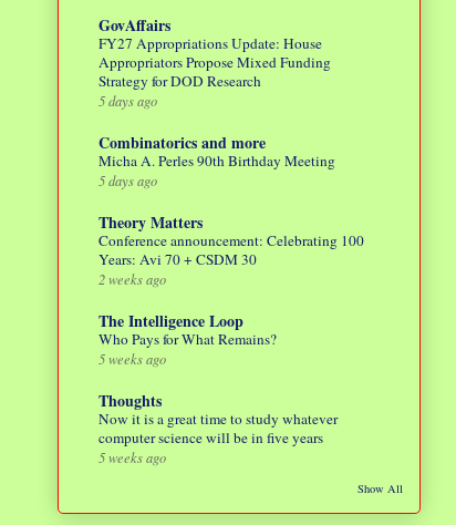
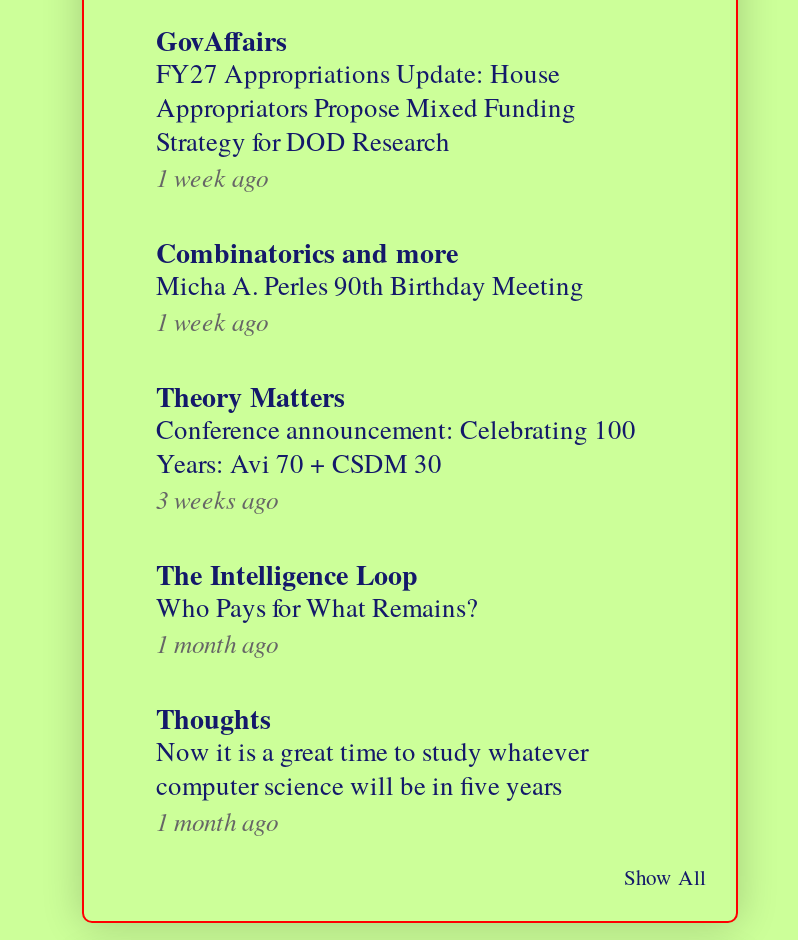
- 5 days ago
+ 1 week ago

- 5 days ago
+ 1 week ago

- 2 weeks ago
+ 3 weeks ago

- 5 weeks ago
+ 1 month ago

- 5 weeks ago
+ 1 month ago
